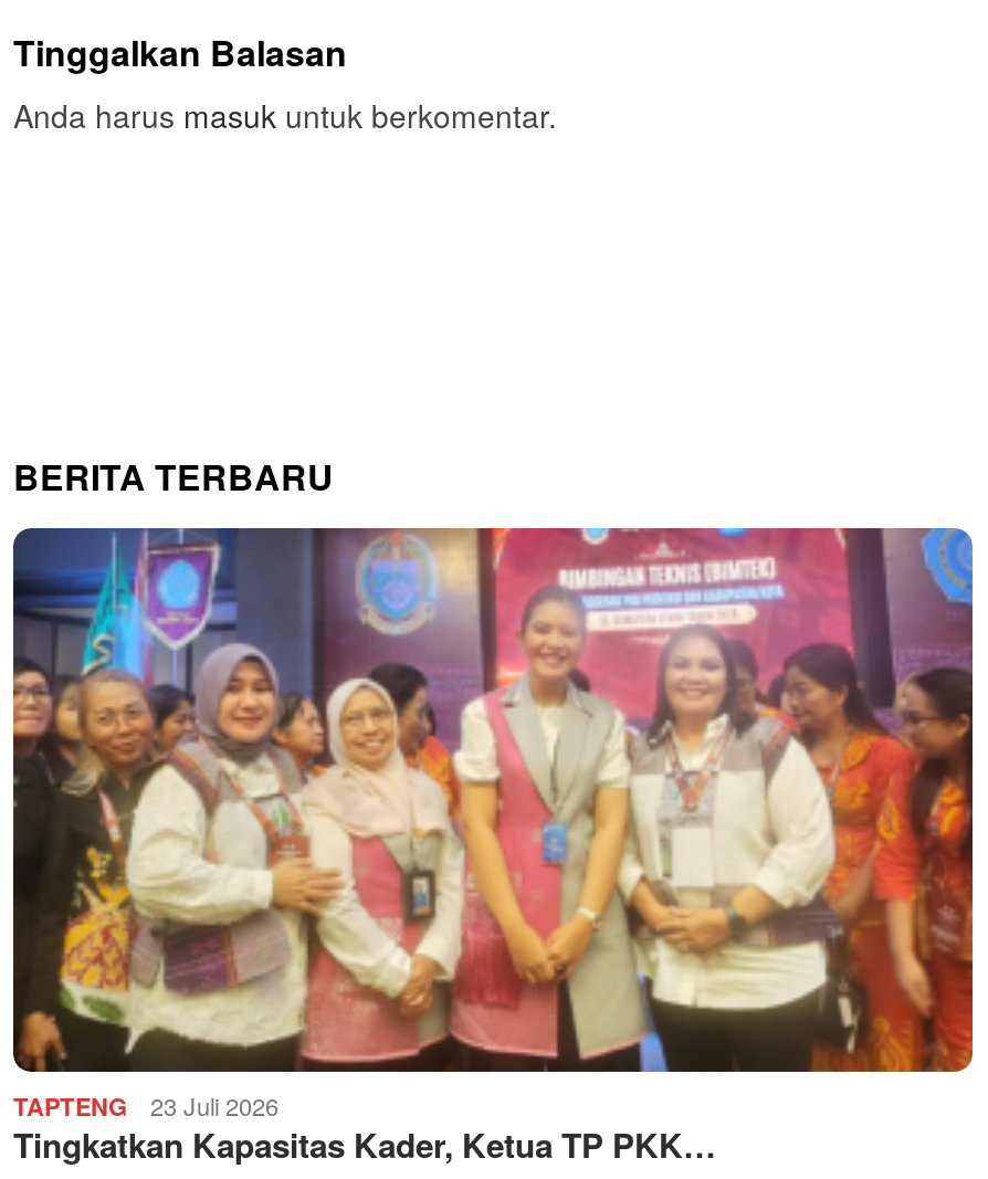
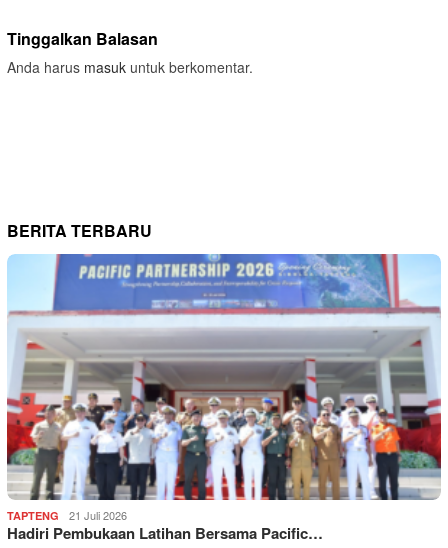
- [image]
- 23 Juli 2026
- Tingkatkan Kapasitas Kader, Ketua TP PKK…
+ [image]
+ 21 Juli 2026
+ Hadiri Pembukaan Latihan Bersama Pacific…
